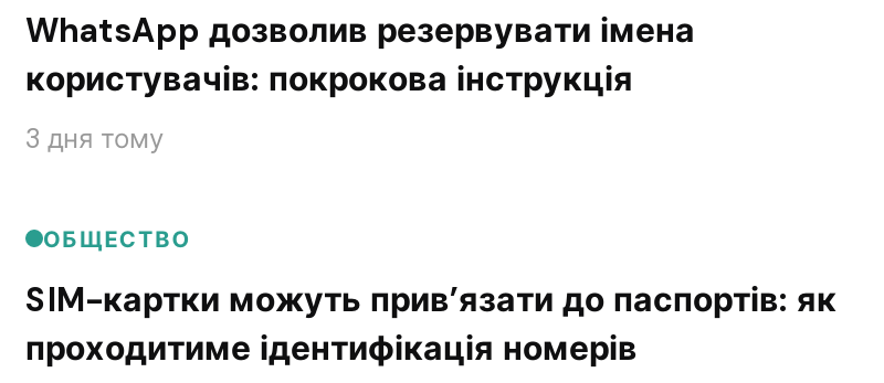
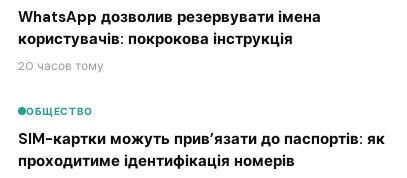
- 3 дня тому
+ 20 часов тому
